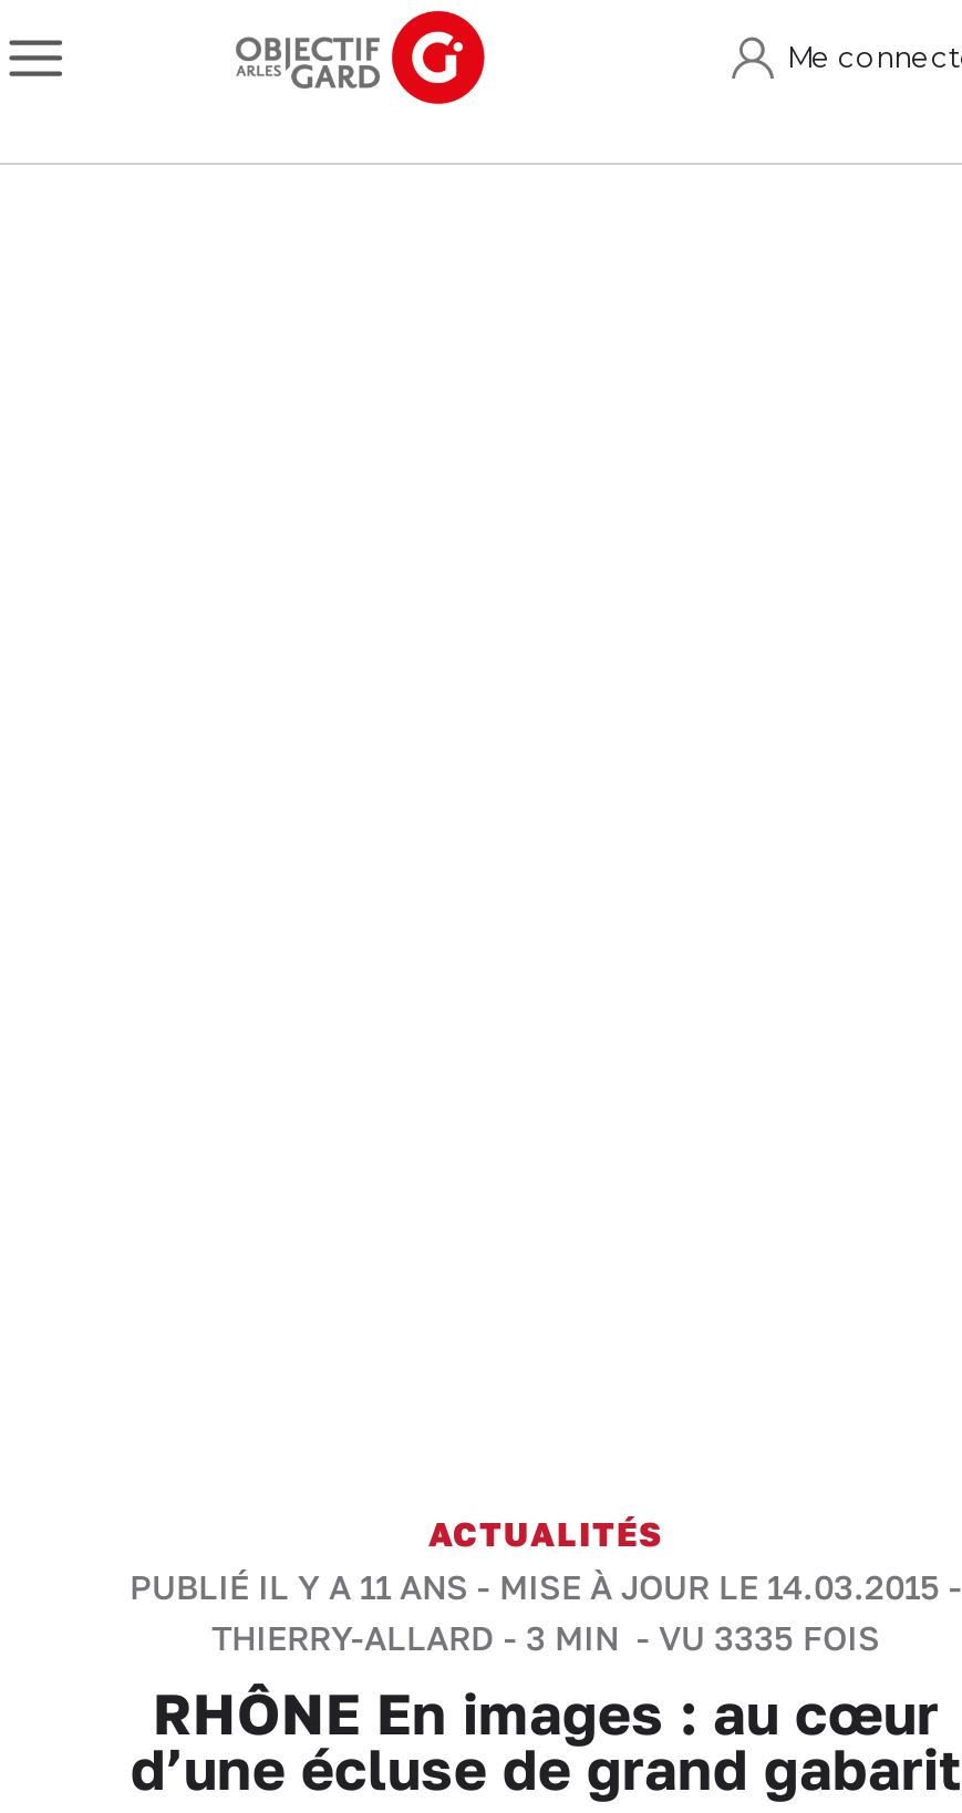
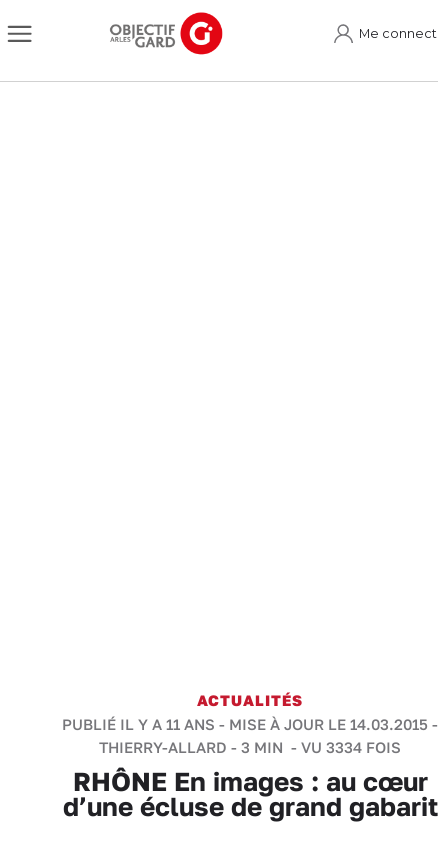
- THIERRY-ALLARD - 3 MIN - VU 3335 FOIS
+ THIERRY-ALLARD - 3 MIN - VU 3334 FOIS
